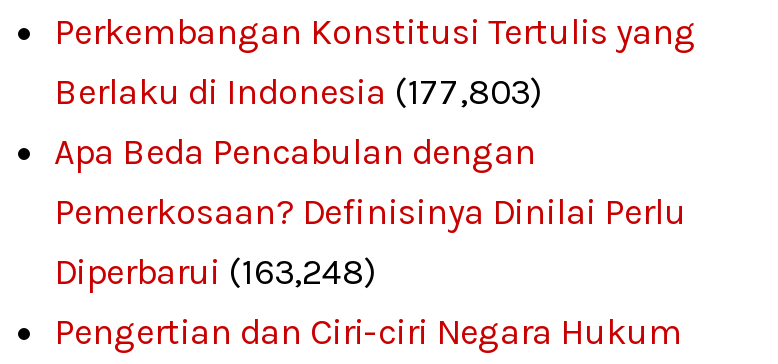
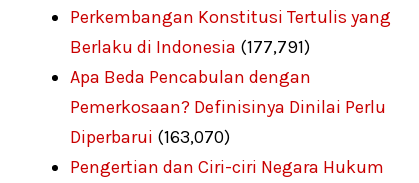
- Berlaku di Indonesia (177,803)
+ Berlaku di Indonesia (177,791)

- Diperbarui (163,248)
+ Diperbarui (163,070)
